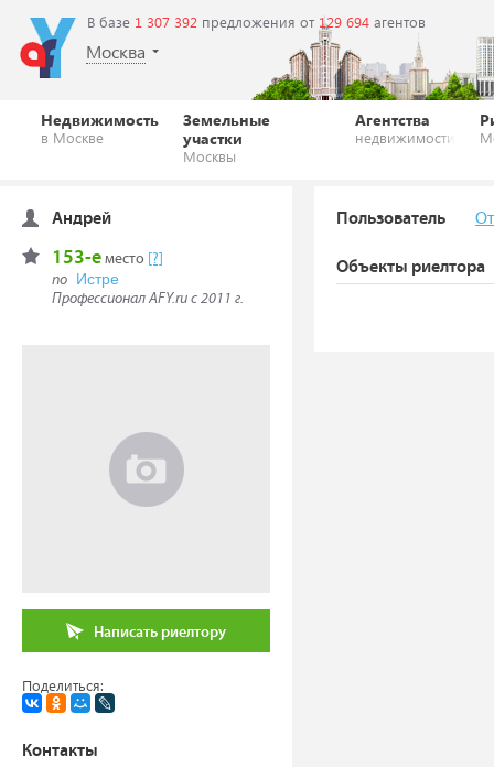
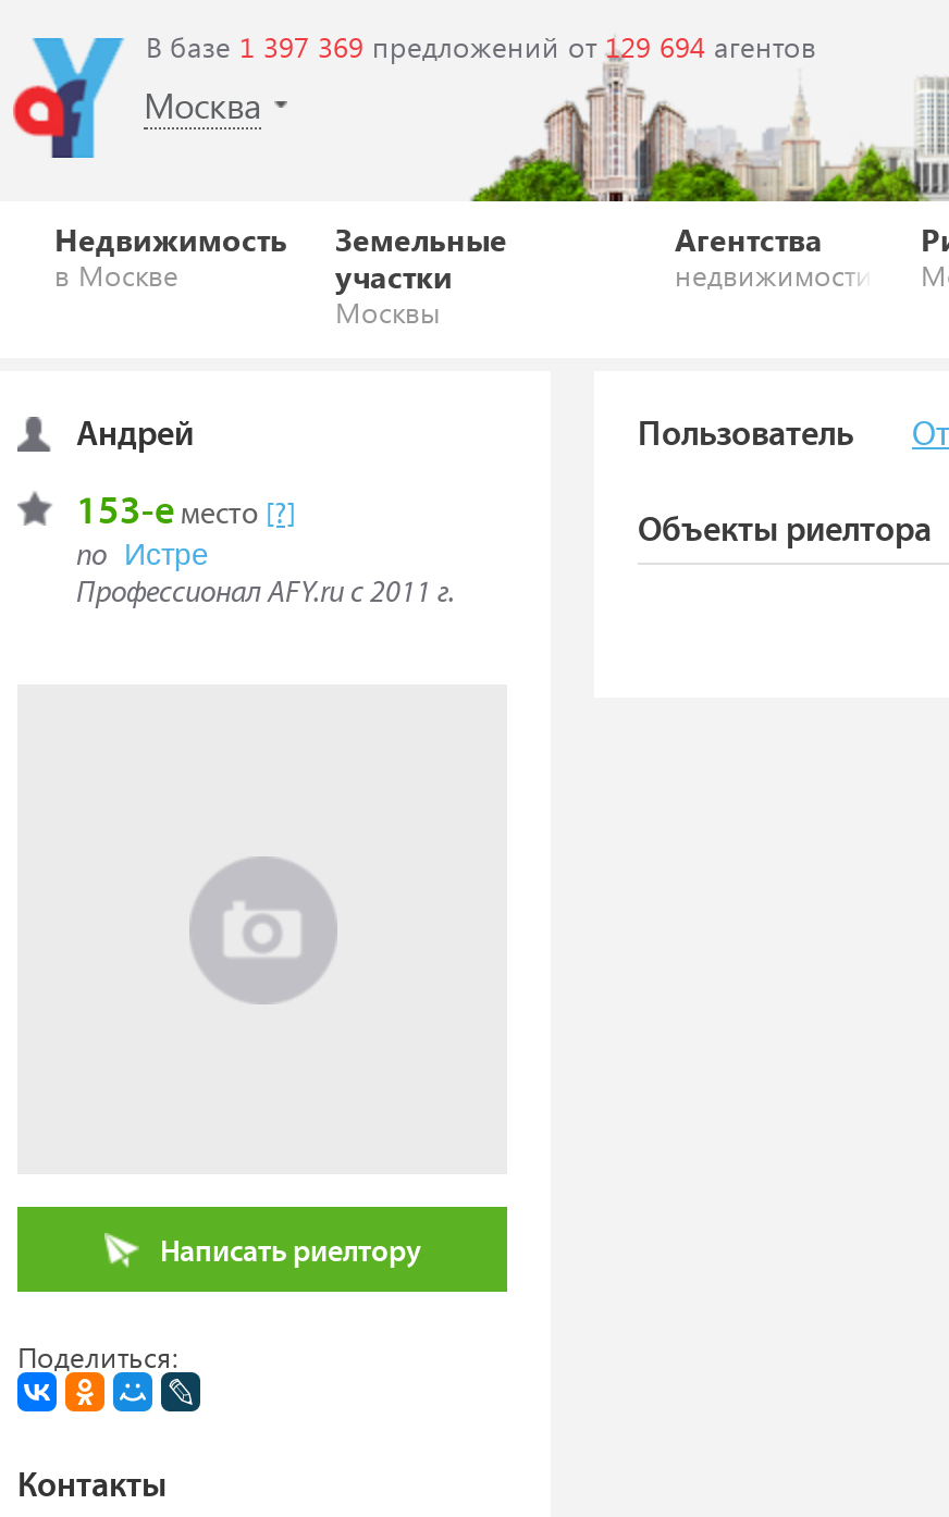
- В базе 1 307 392 предложения от 129 694 агентов
+ В базе 1 397 369 предложений от 129 694 агентов
